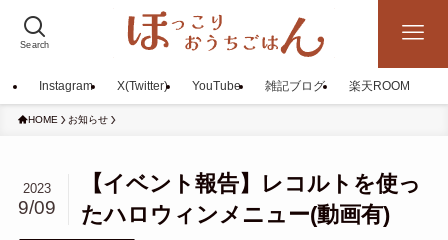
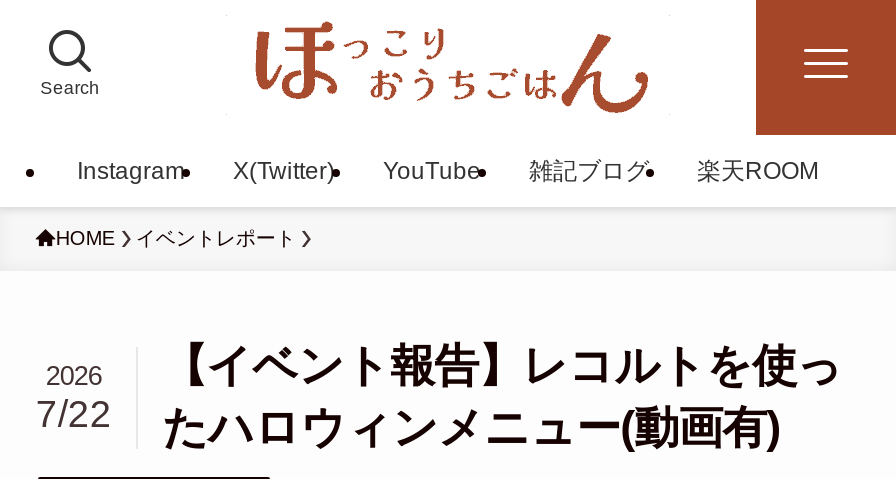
- お知らせ
+ イベントレポート

- 2023
+ 2026

- 9/09 たハロウィンメニュー(動画有)
+ 7/22 たハロウィンメニュー(動画有)
